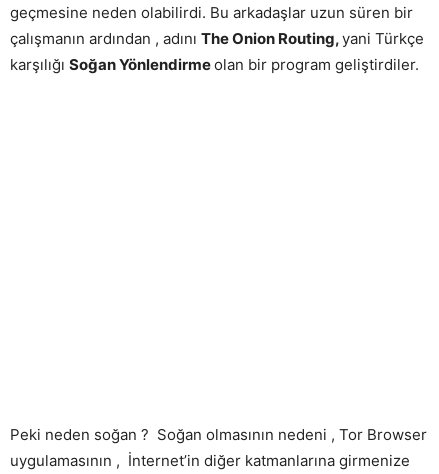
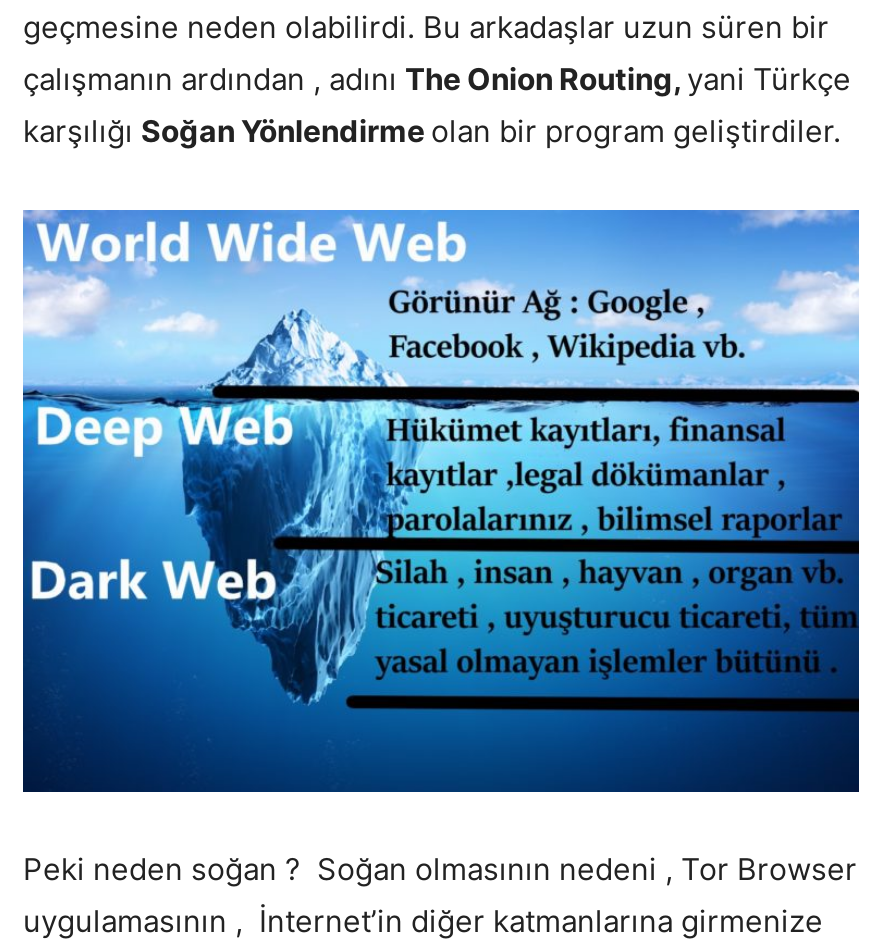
+ [image]
